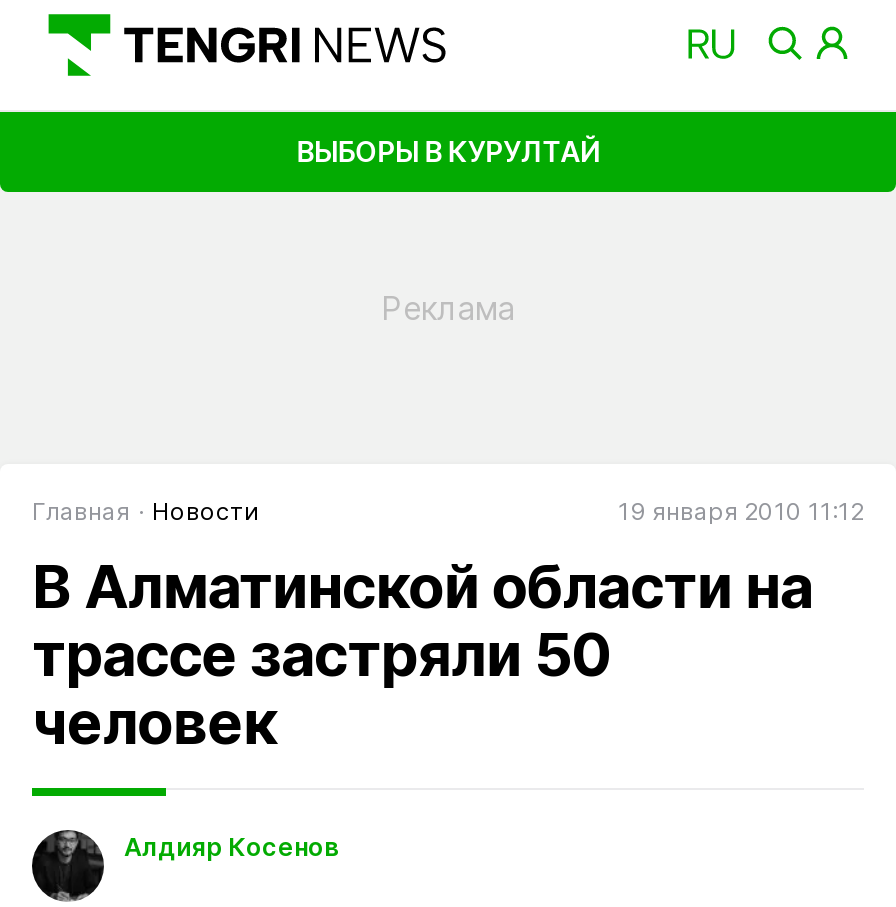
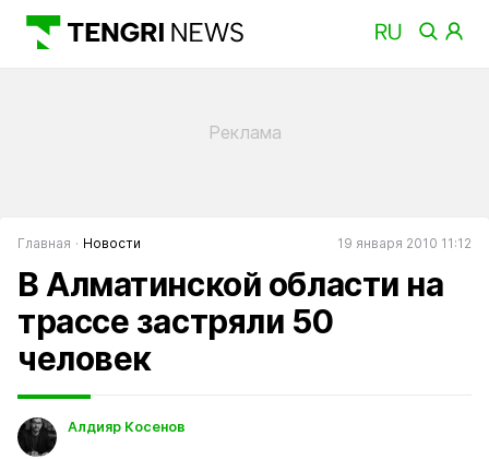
- ВЫБОРЫ В КУРУЛТАЙ
